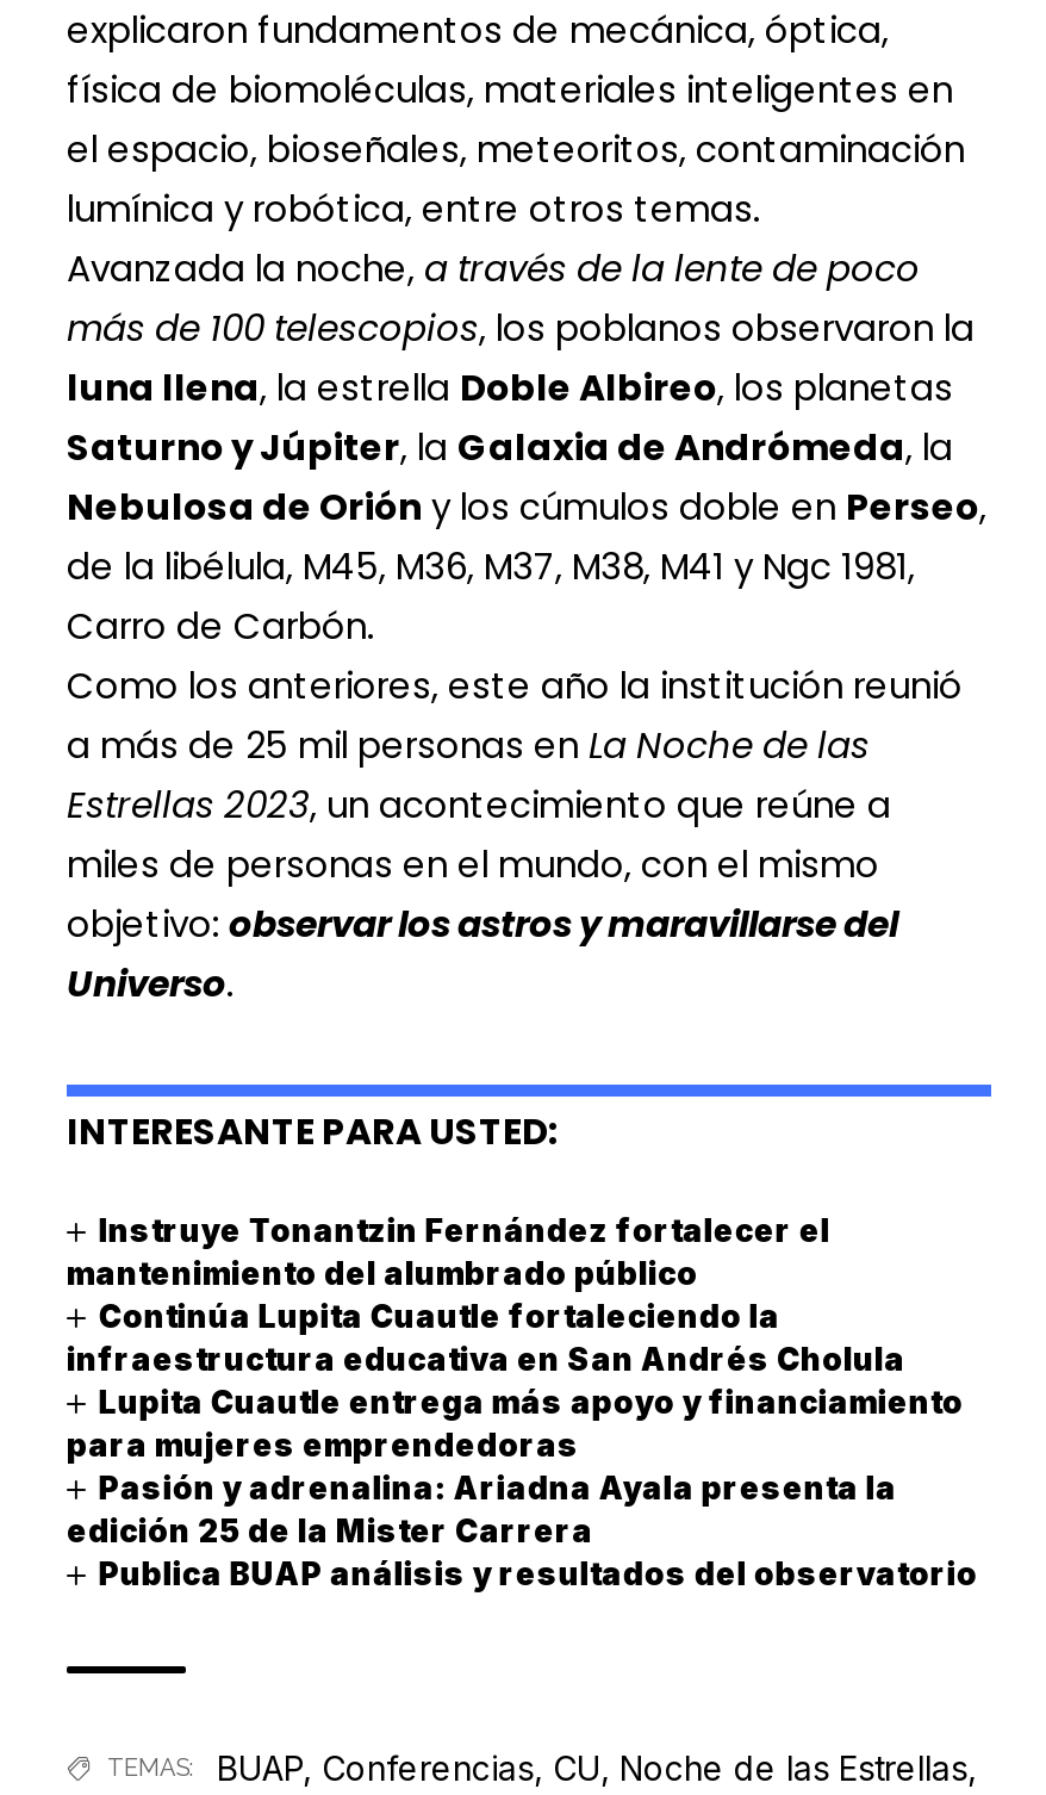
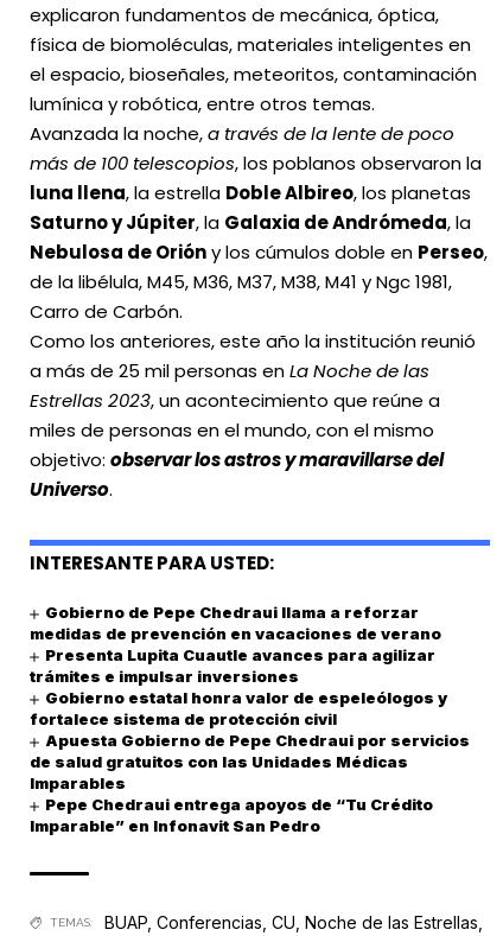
- Instruye Tonantzin Fernández fortalecer el
- mantenimiento del alumbrado público
- Continúa Lupita Cuautle fortaleciendo la
- infraestructura educativa en San Andrés Cholula
- Lupita Cuautle entrega más apoyo y financiamiento
- para mujeres emprendedoras
- Pasión y adrenalina: Ariadna Ayala presenta la
- edición 25 de la Mister Carrera
- Publica BUAP análisis y resultados del observatorio
+ Gobierno de Pepe Chedraui llama a reforzar
+ medidas de prevención en vacaciones de verano
+ Presenta Lupita Cuautle avances para agilizar
+ trámites e impulsar inversiones
+ Gobierno estatal honra valor de espeleólogos y
+ fortalece sistema de protección civil
+ Apuesta Gobierno de Pepe Chedraui por servicios
+ de salud gratuitos con las Unidades Médicas
+ Imparables
+ Pepe Chedraui entrega apoyos de “Tu Crédito
+ Imparable” en Infonavit San Pedro
